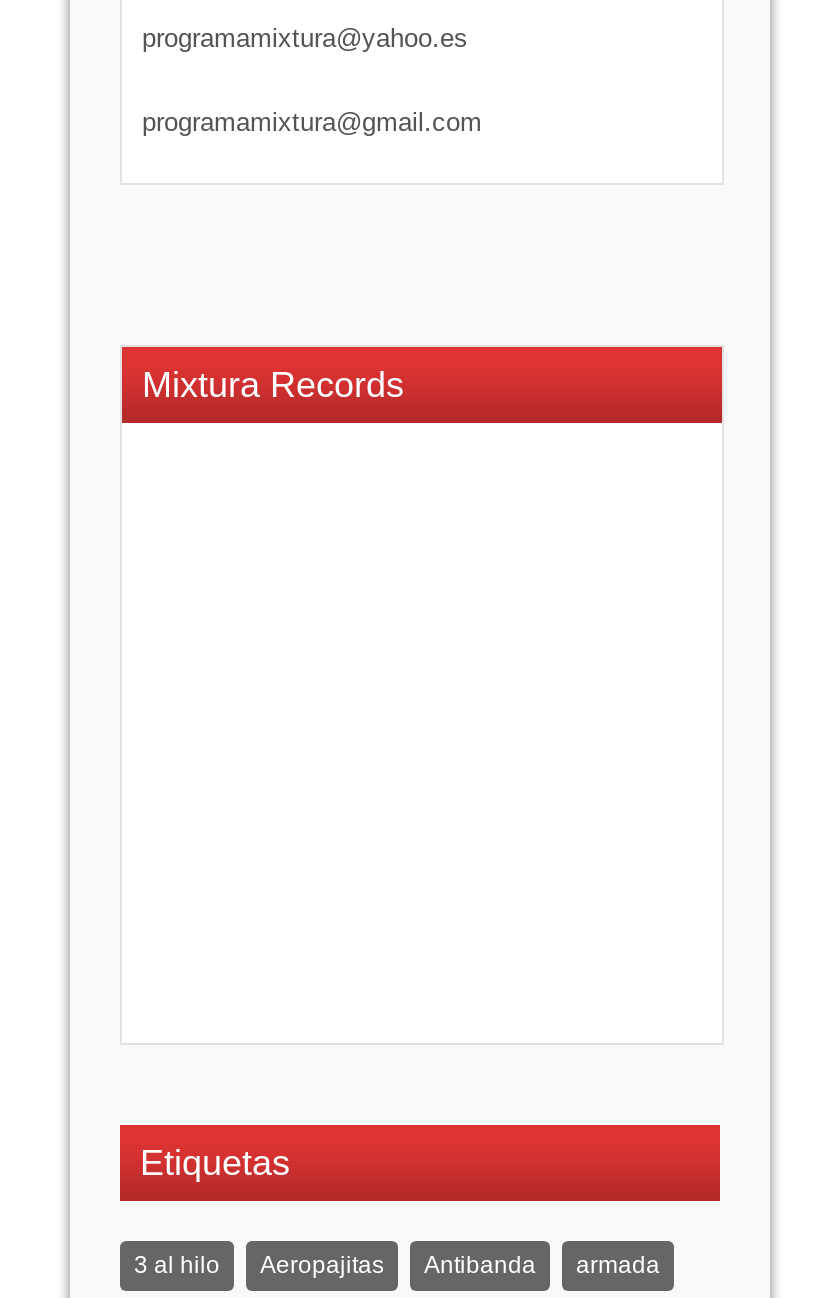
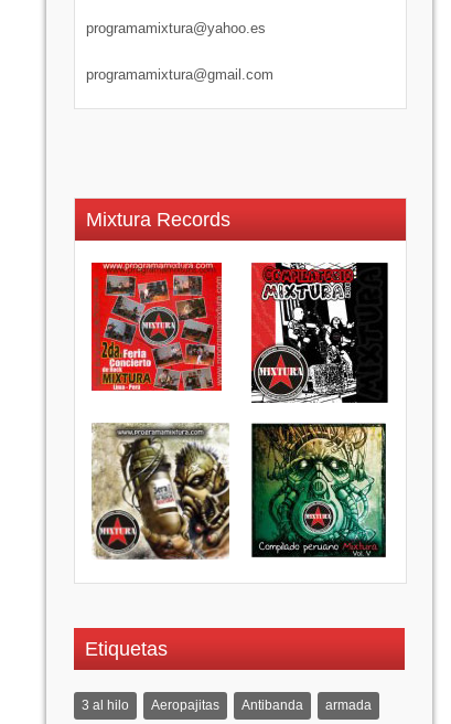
+ [image]

+ [image]

+ [image]

+ [image]
